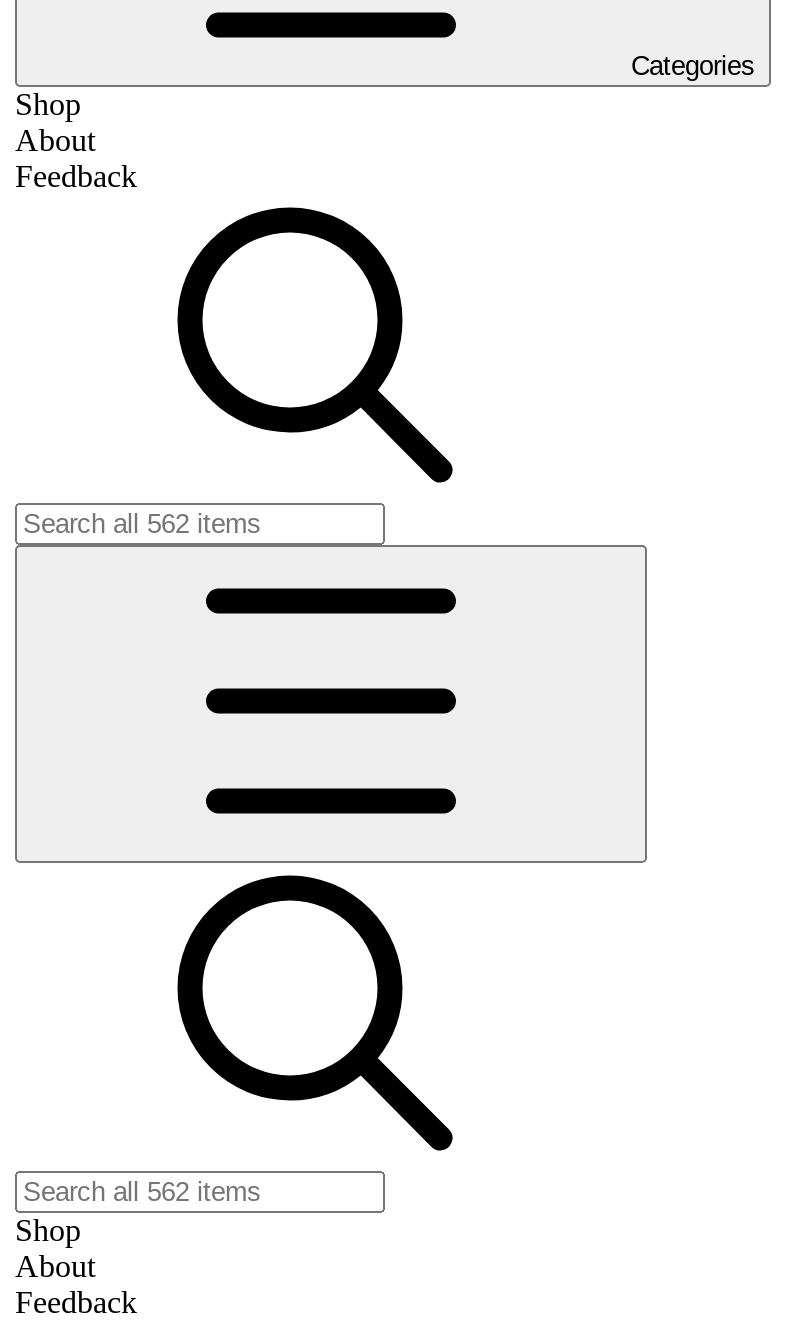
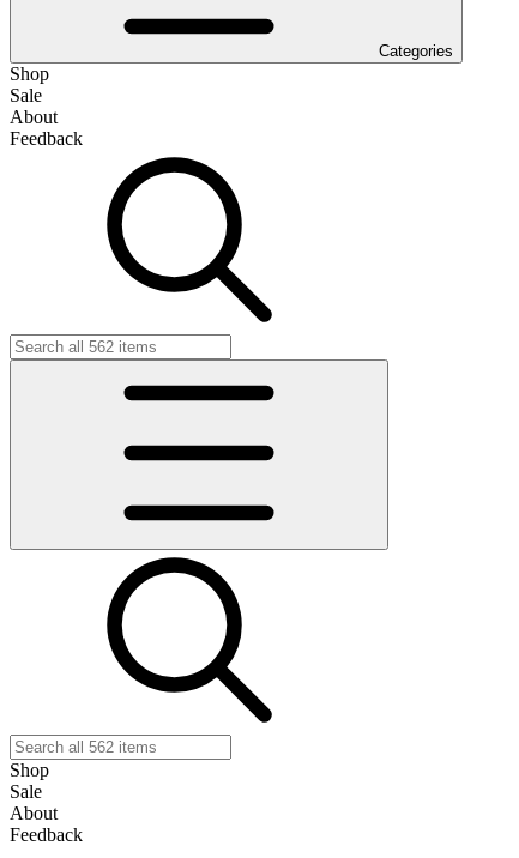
+ Sale

+ Sale
